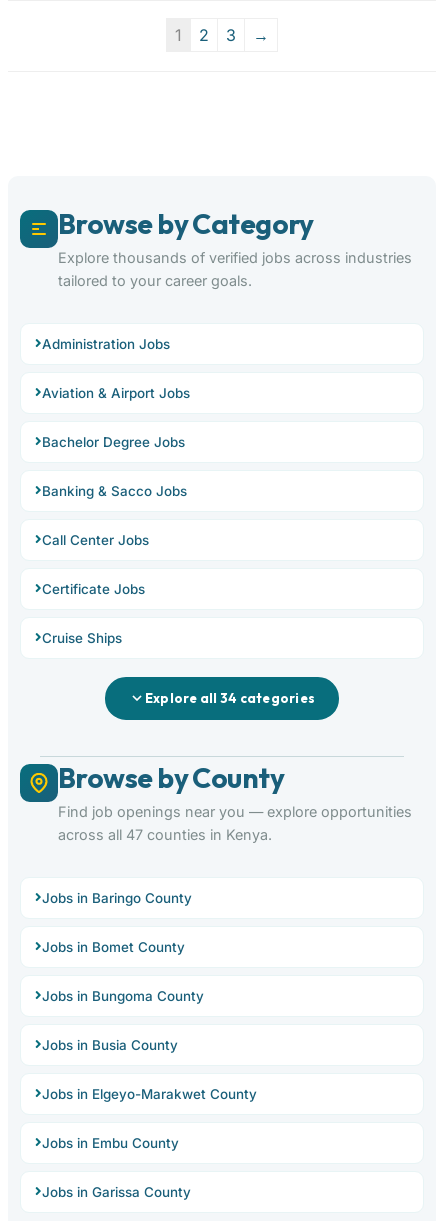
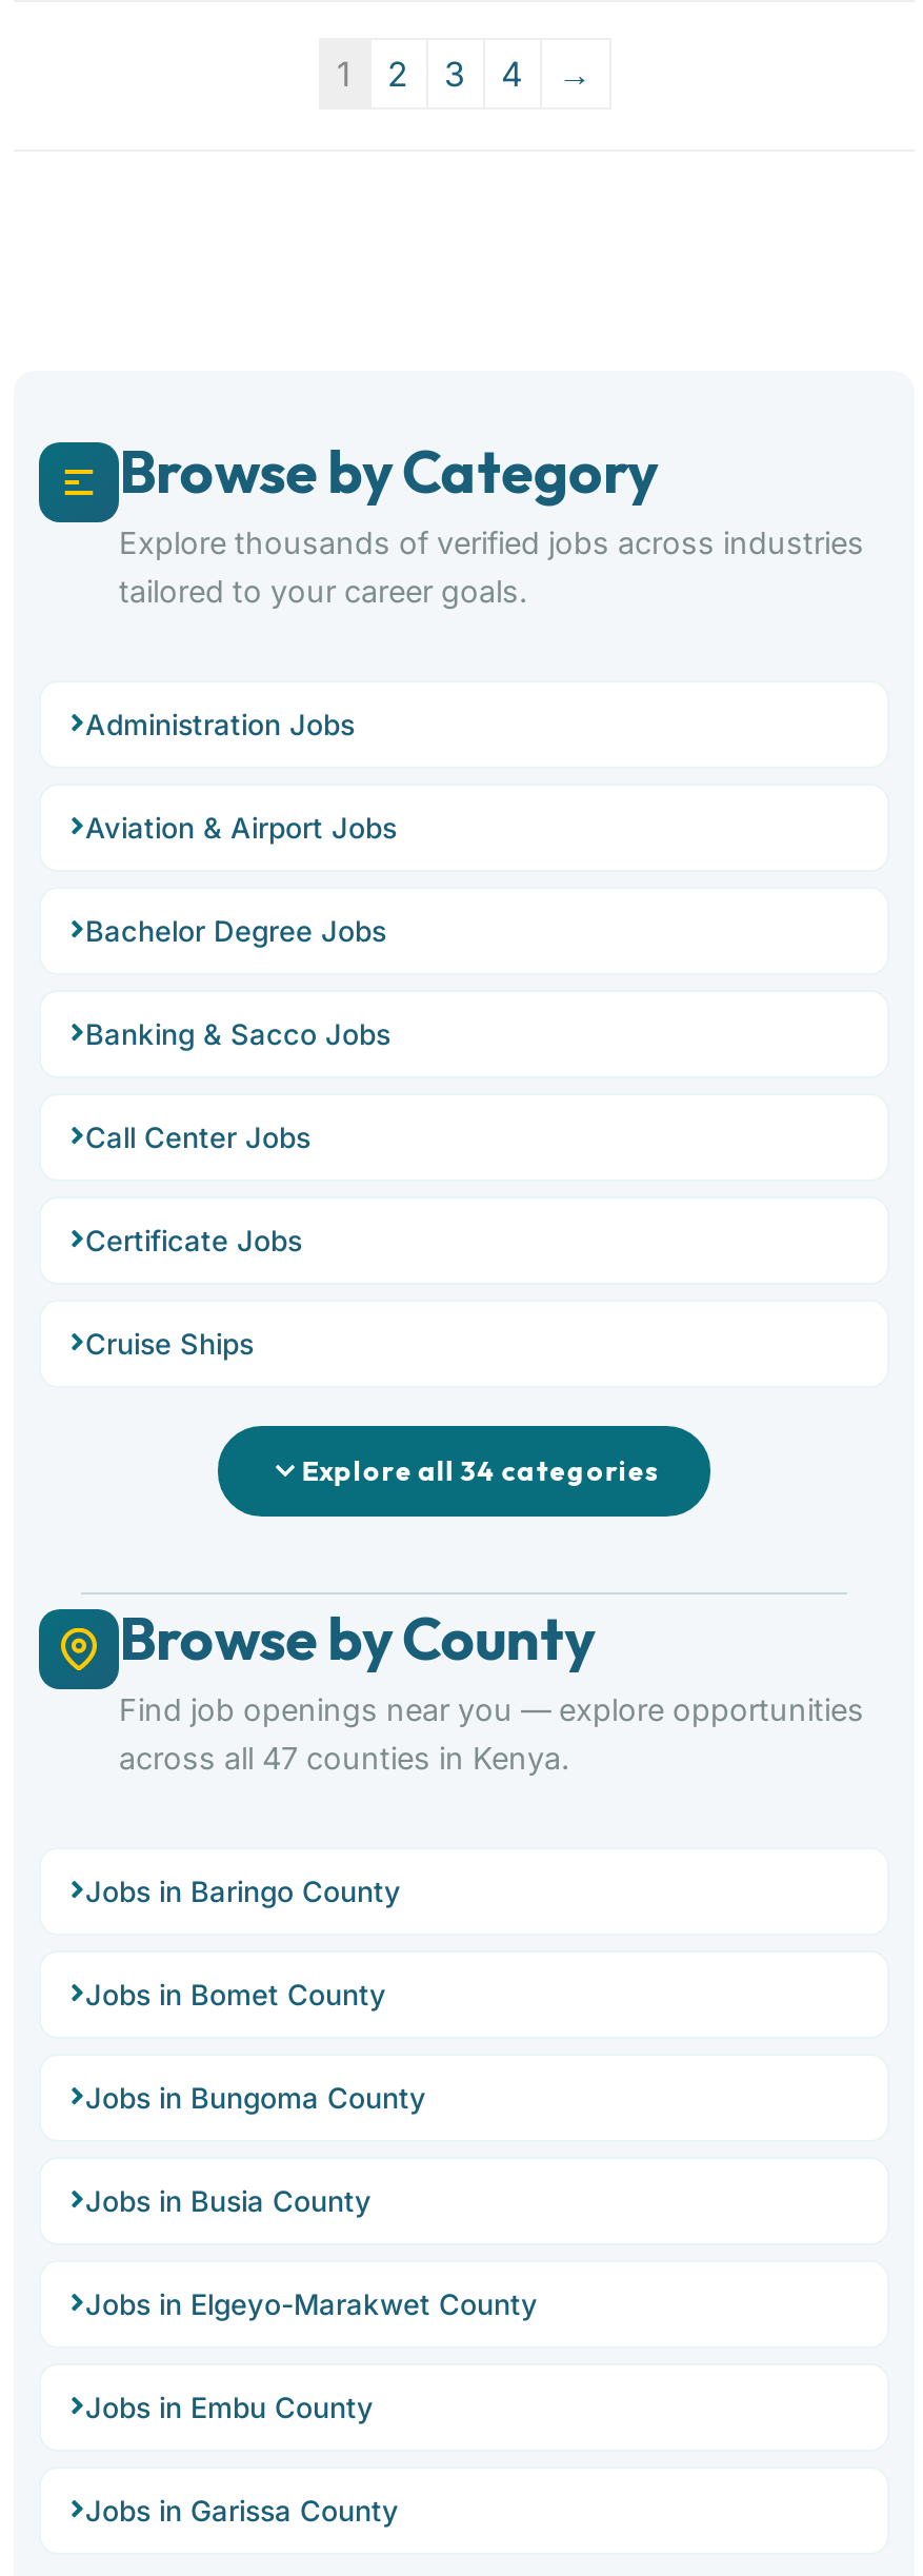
+ 4
